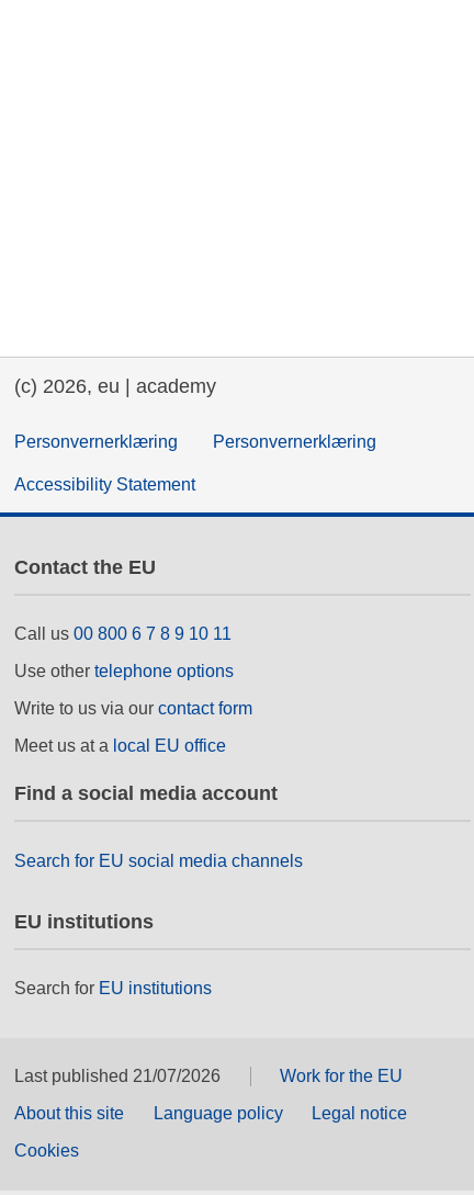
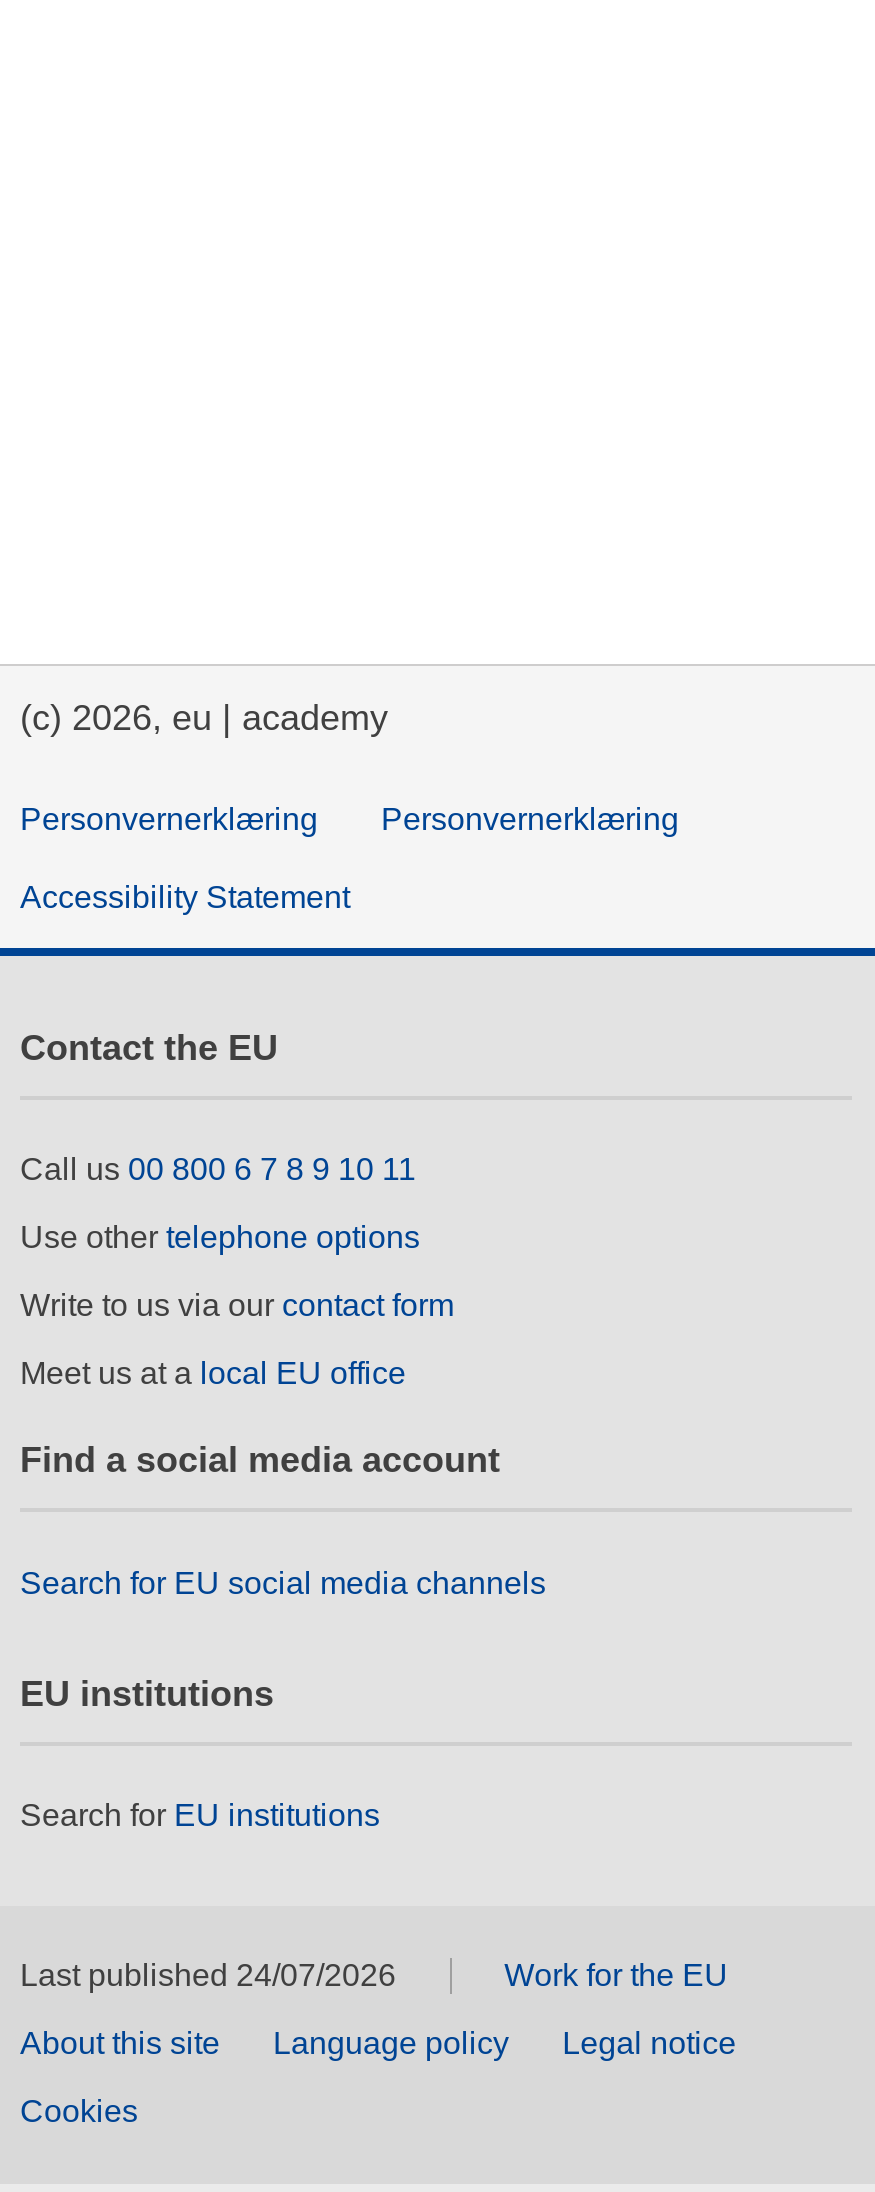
- Last published 21/07/2026
+ Last published 24/07/2026
